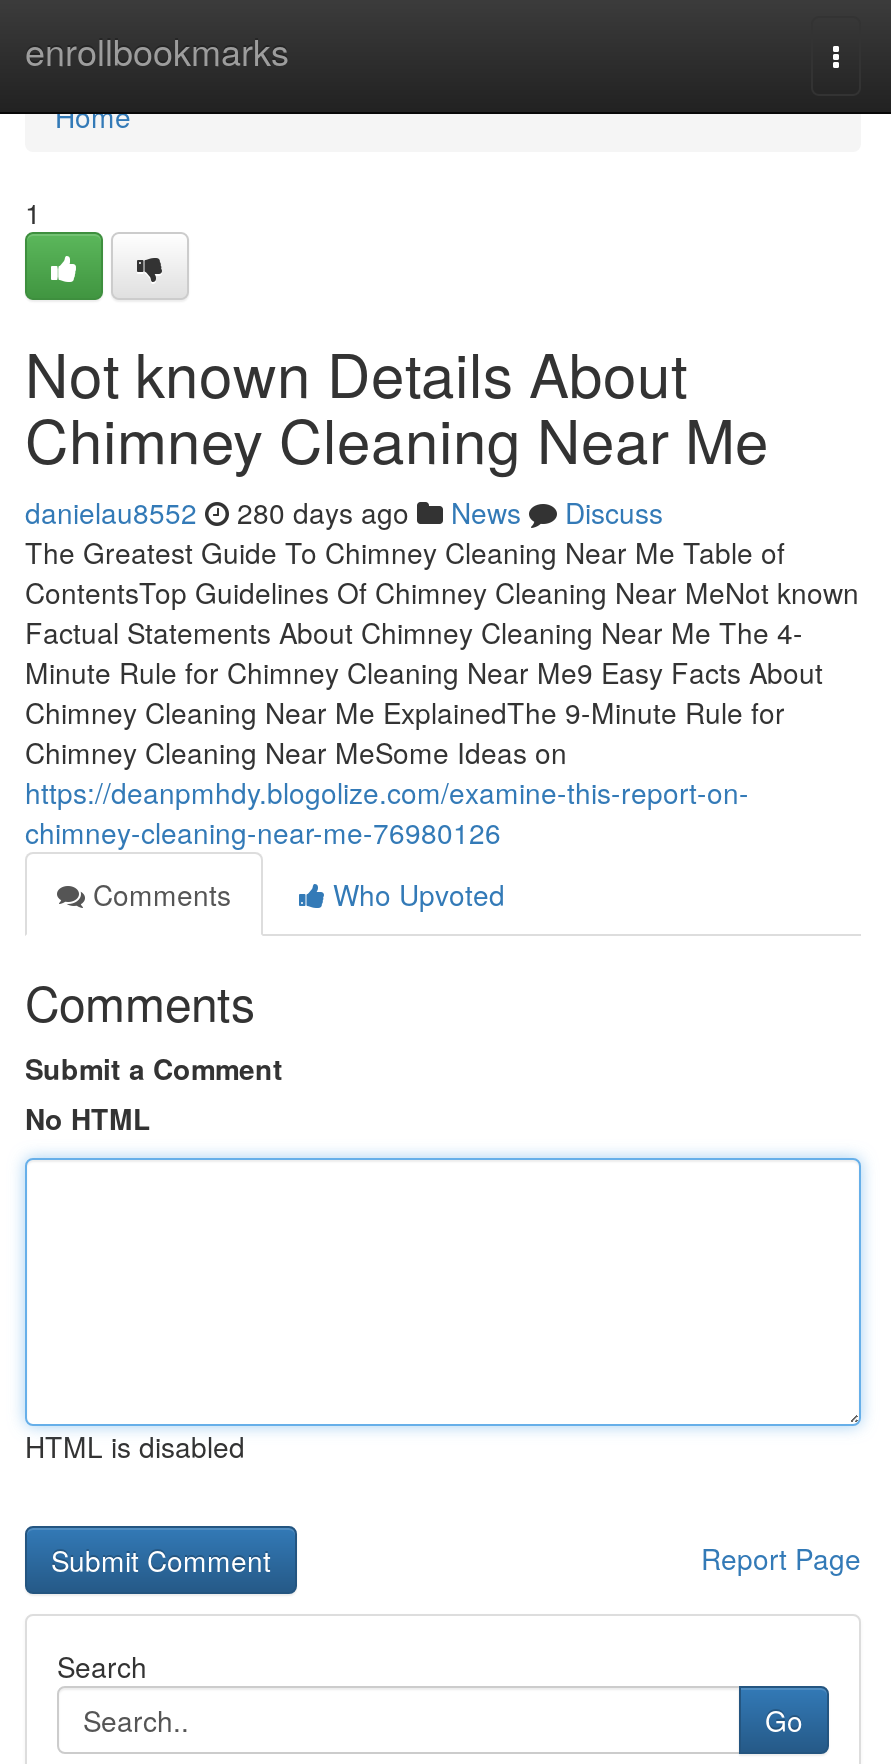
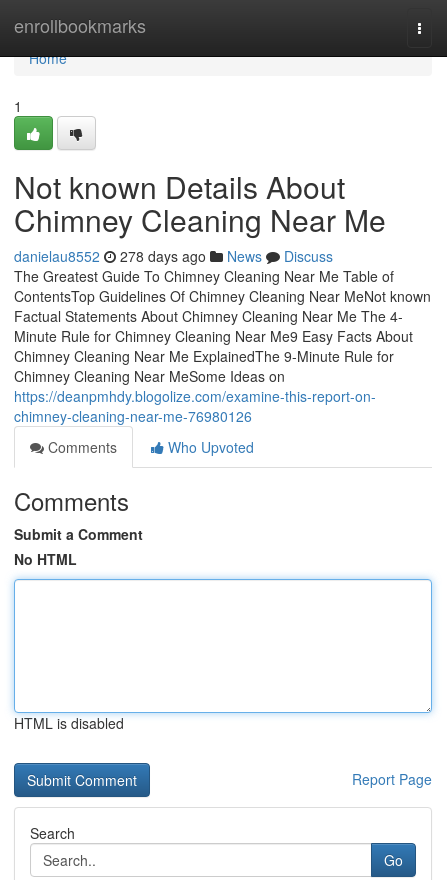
- danielau8552 280 days ago News Discuss
+ danielau8552 278 days ago News Discuss
